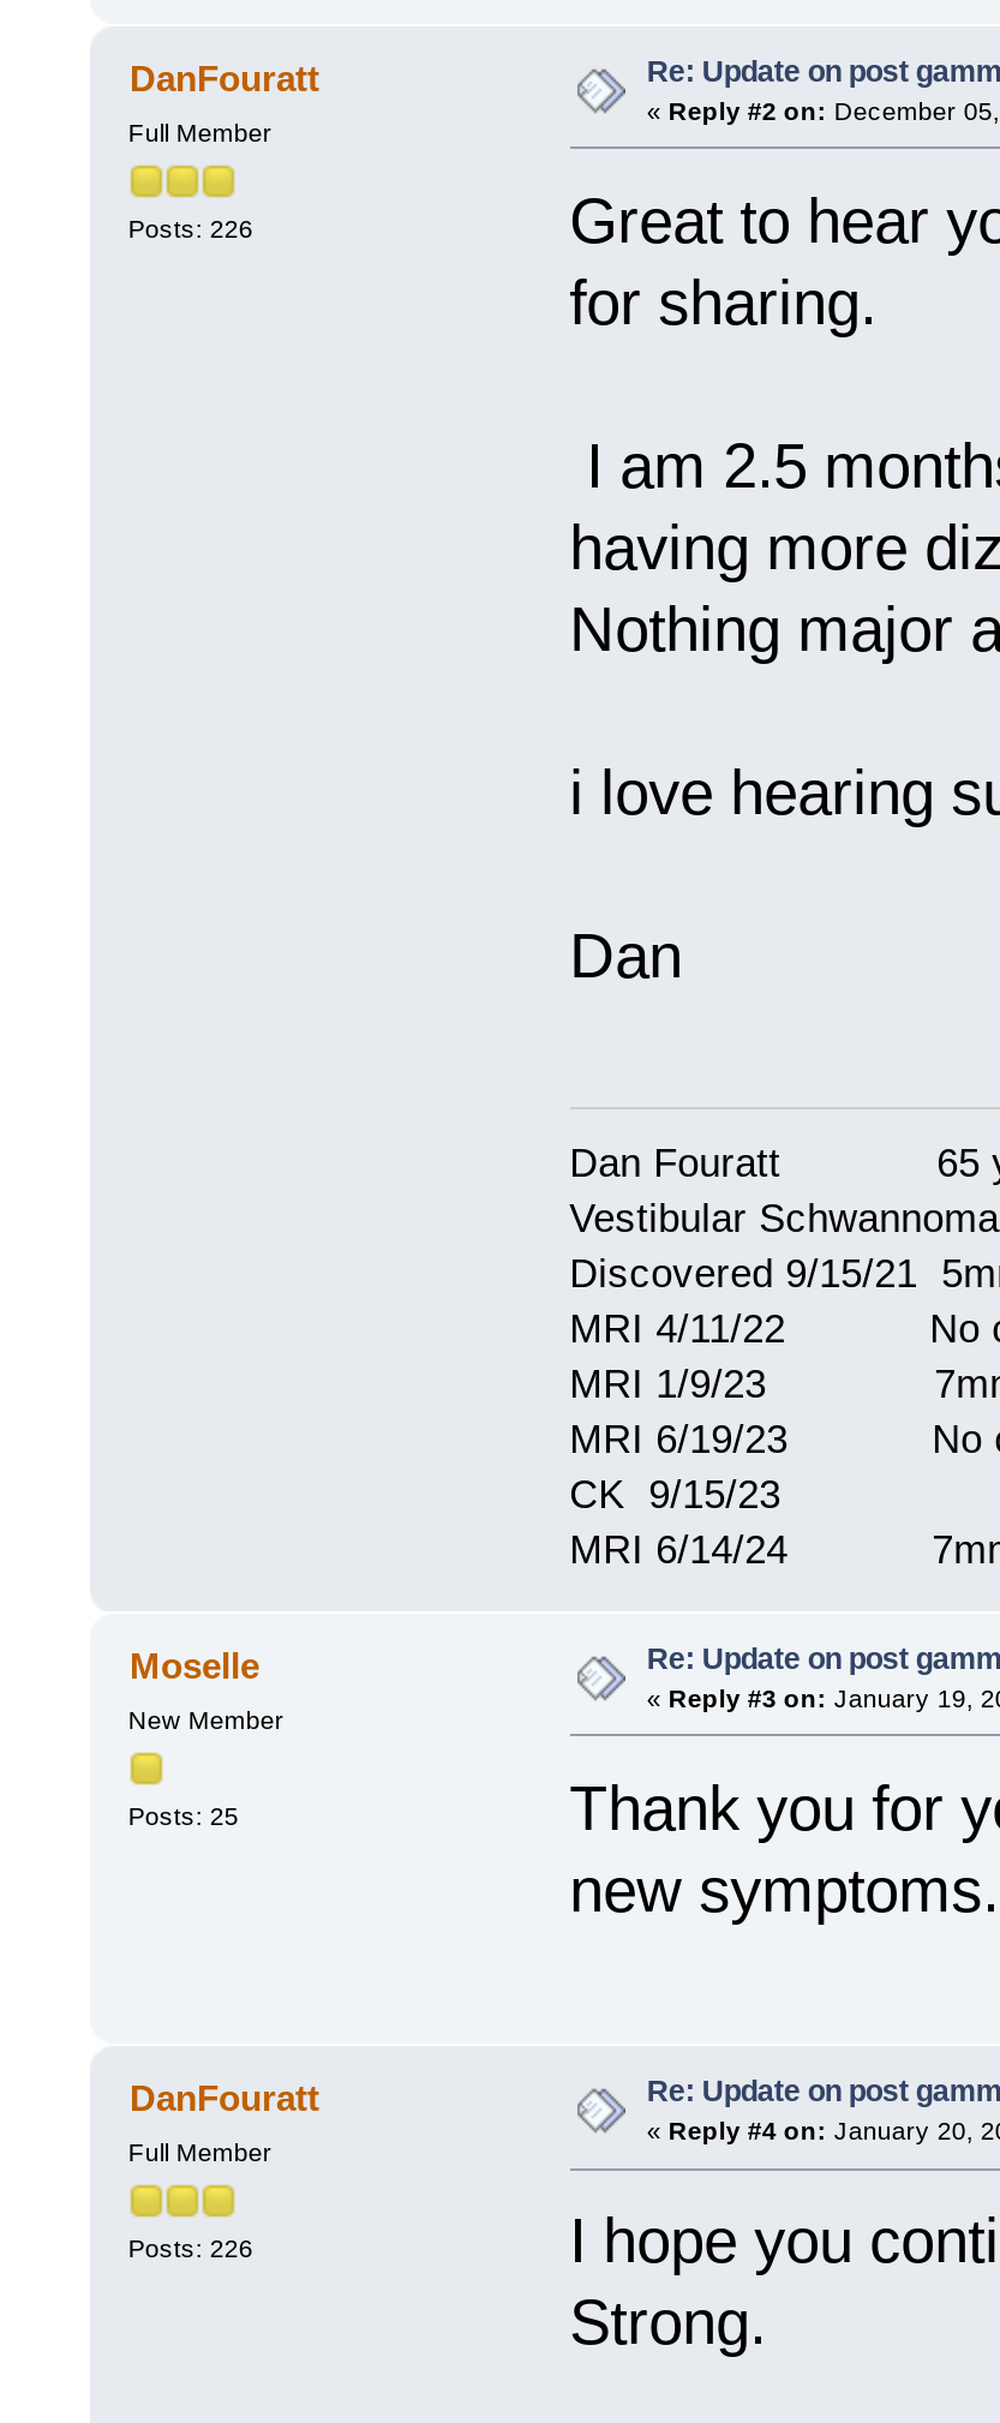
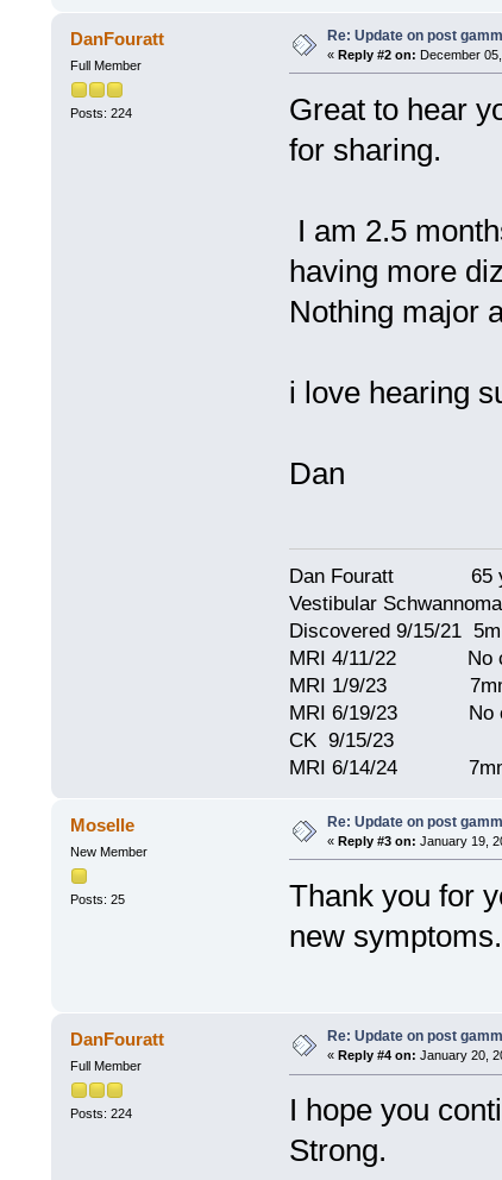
- Posts: 226
+ Posts: 224

- Posts: 226
+ Posts: 224
